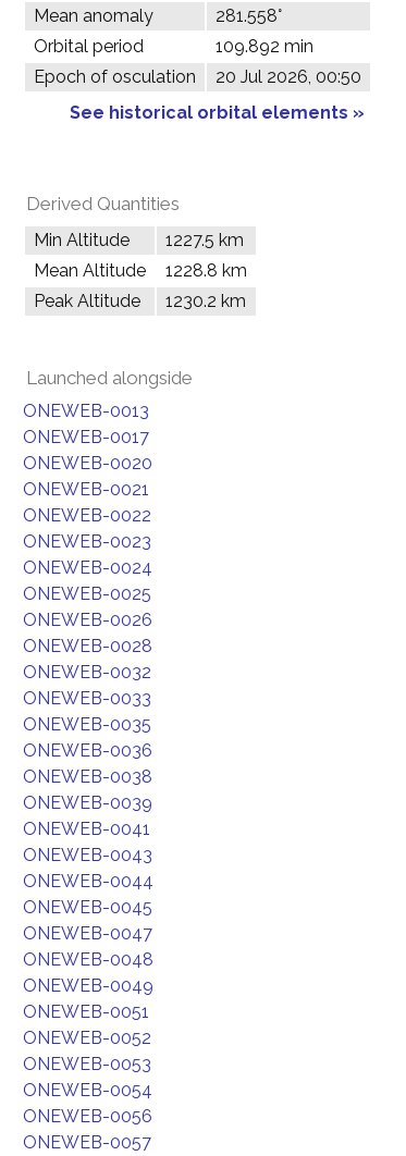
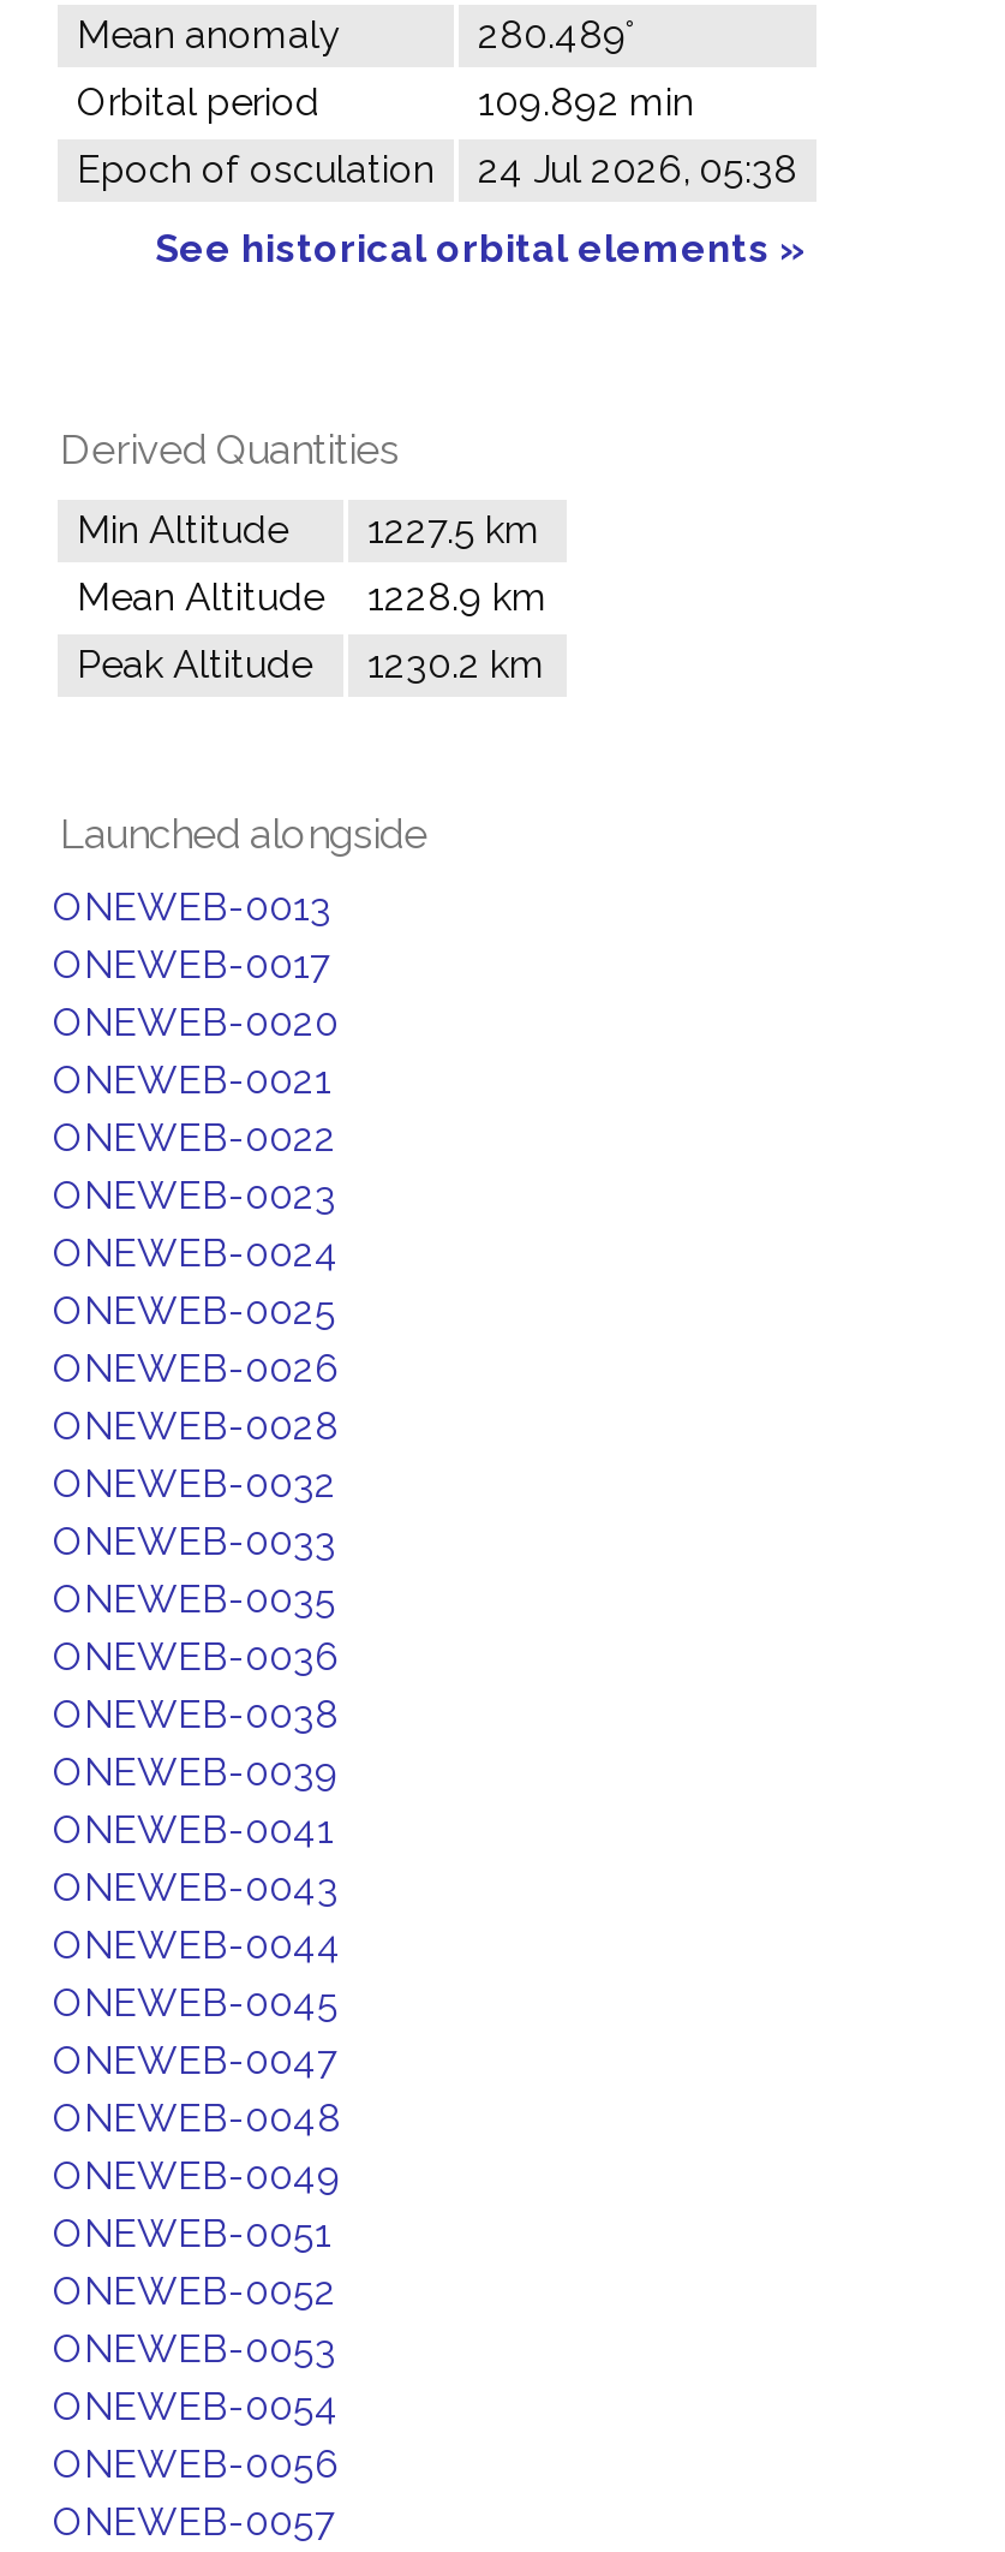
- 281.558°
+ 280.489°

- Epoch of osculation 20 Jul 2026, 00:50
+ Epoch of osculation 24 Jul 2026, 05:38

- Mean Altitude 1228.8 km
+ Mean Altitude 1228.9 km
